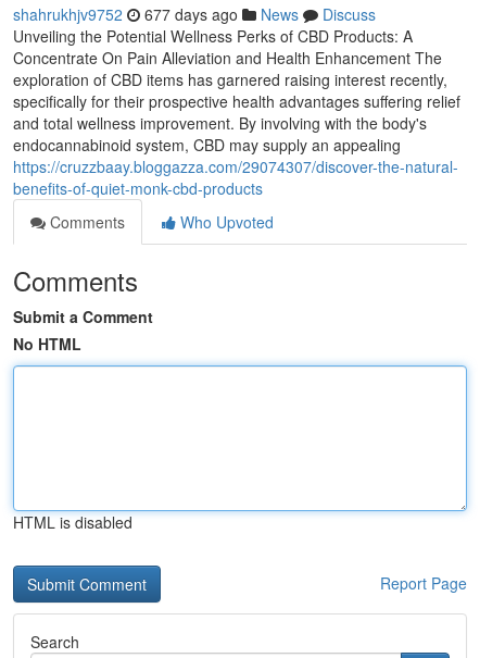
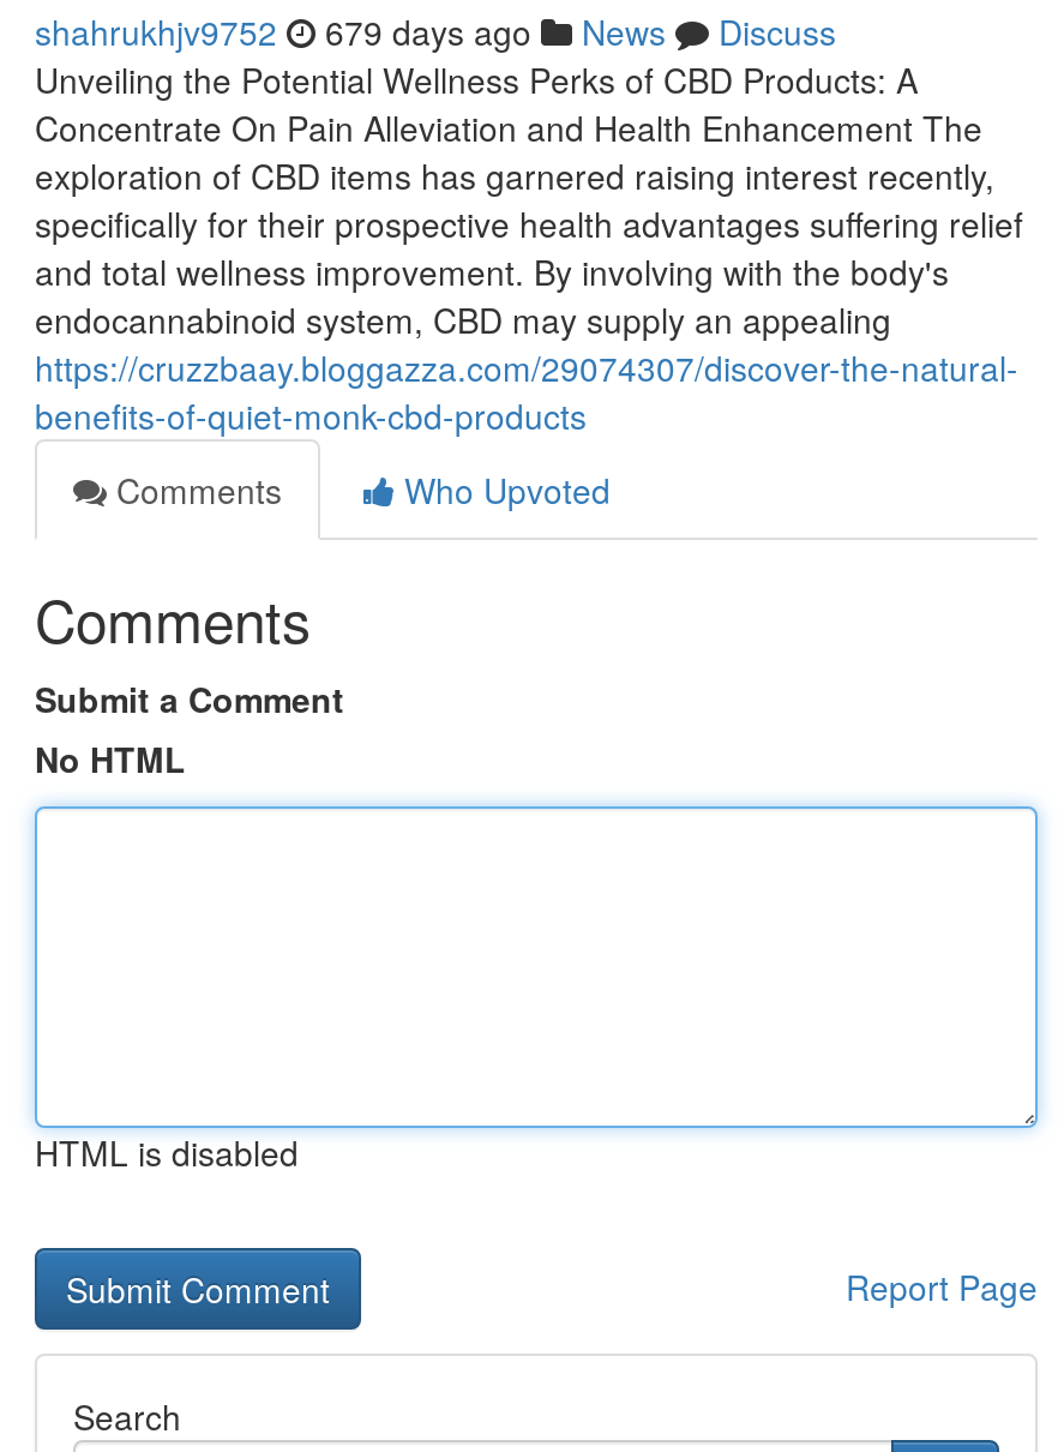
- shahrukhjv9752 677 days ago News Discuss
+ shahrukhjv9752 679 days ago News Discuss
